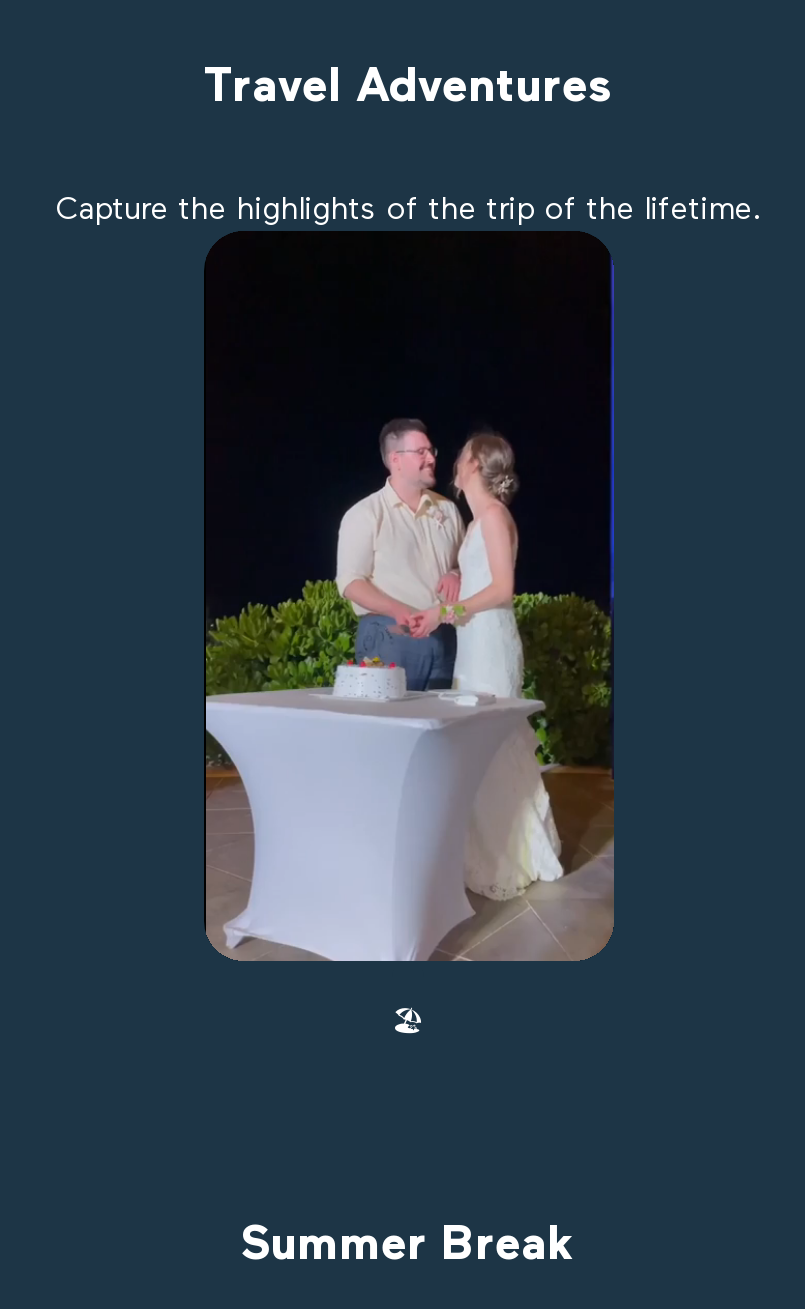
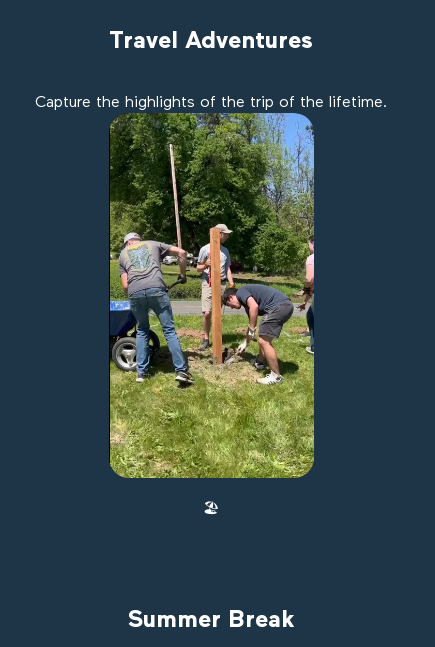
- [image]
+ [image]
